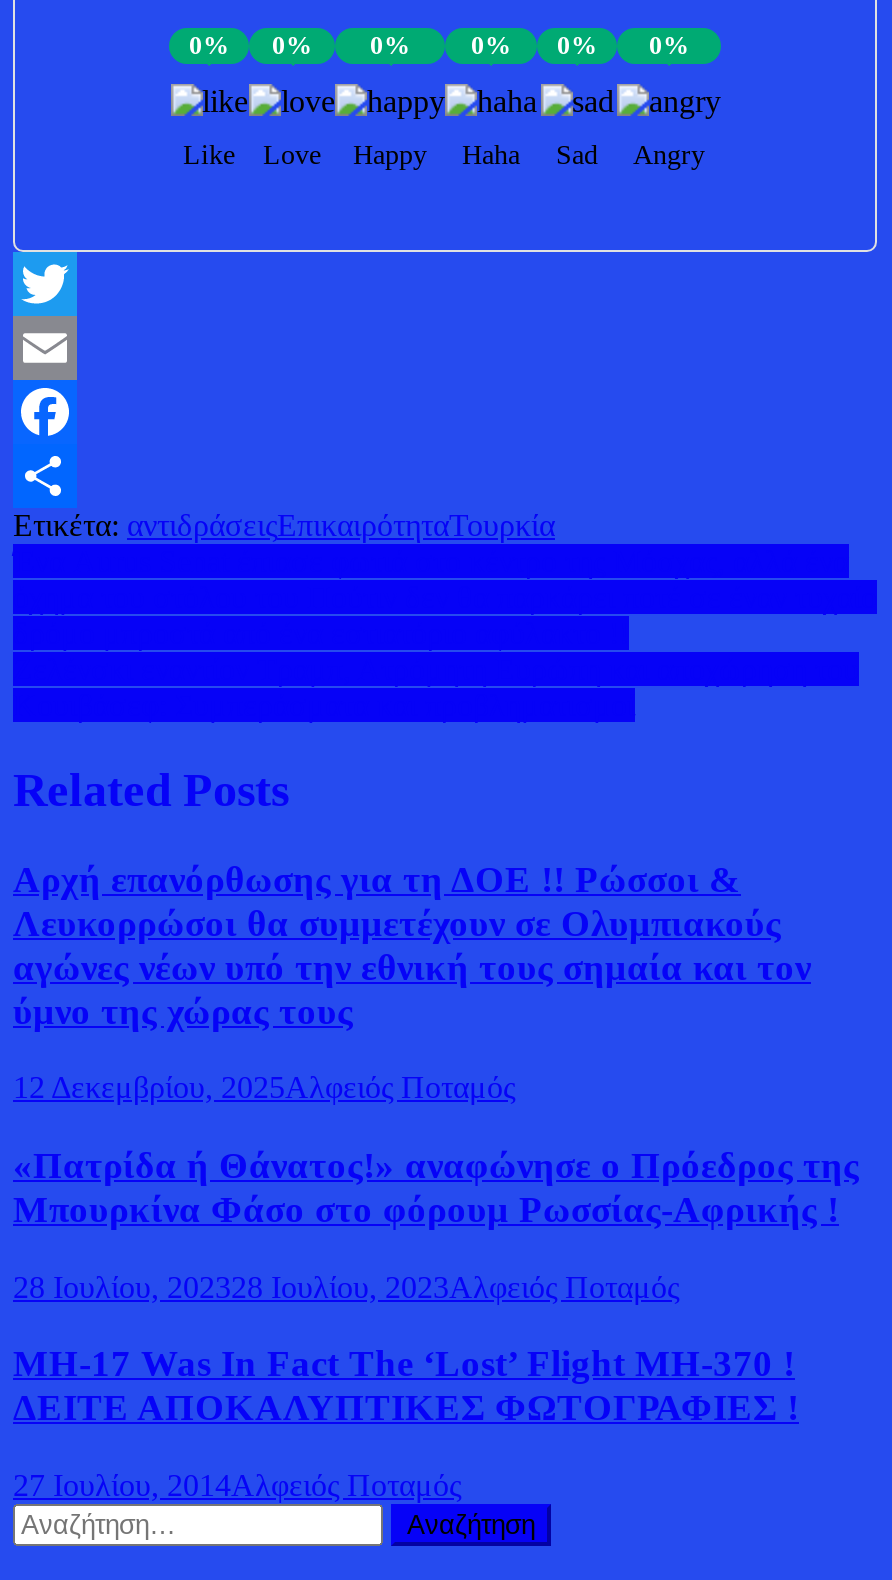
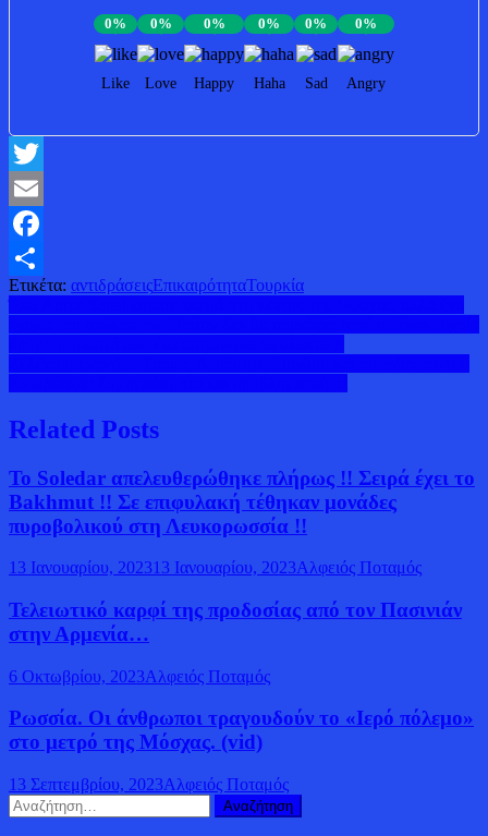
- Αρχή επανόρθωσης για τη ΔΟΕ !! Ρώσσοι &
- Λευκορρώσοι θα συμμετέχουν σε Ολυμπιακούς
- αγώνες νέων υπό την εθνική τους σημαία και τον
- ύμνο της χώρας τους
+ Το Soledar απελευθερώθηκε πλήρως !! Σειρά έχει το
+ Bakhmut !! Σε επιφυλακή τέθηκαν μονάδες
+ πυροβολικού στη Λευκορωσσία !!

- 12 Δεκεμβρίου, 2025Αλφειός Ποταμός
+ 13 Ιανουαρίου, 2023 13 Ιανουαρίου, 2023Αλφειός Ποταμός

- «Πατρίδα ή Θάνατος!» αναφώνησε ο Πρόεδρος της
- Μπουρκίνα Φάσο στο φόρουμ Ρωσσίας-Αφρικής !
+ Τελειωτικό καρφί της προδοσίας από τον Πασινιάν
+ στην Αρμενία…

- 28 Ιουλίου, 202328 Ιουλίου, 2023Αλφειός Ποταμός
+ 6 Οκτωβρίου, 2023Αλφειός Ποταμός

- MH-17 Was In Fact The ‘Lost’ Flight MH-370 !
- ΔΕΙΤΕ ΑΠΟΚΑΛΥΠΤΙΚΕΣ ΦΩΤΟΓΡΑΦΙΕΣ !
+ Ρωσσία. Οι άνθρωποι τραγουδούν το «Ιερό πόλεμο»
+ στο μετρό της Μόσχας. (vid)

- 27 Ιουλίου, 2014Αλφειός Ποταμός
+ 13 Σεπτεμβρίου, 2023Αλφειός Ποταμός
